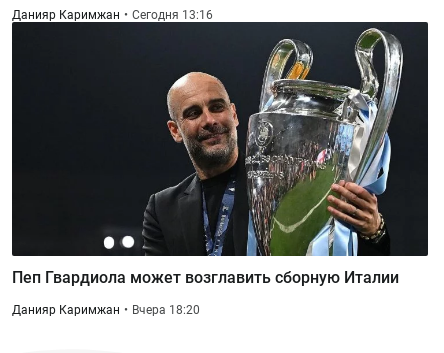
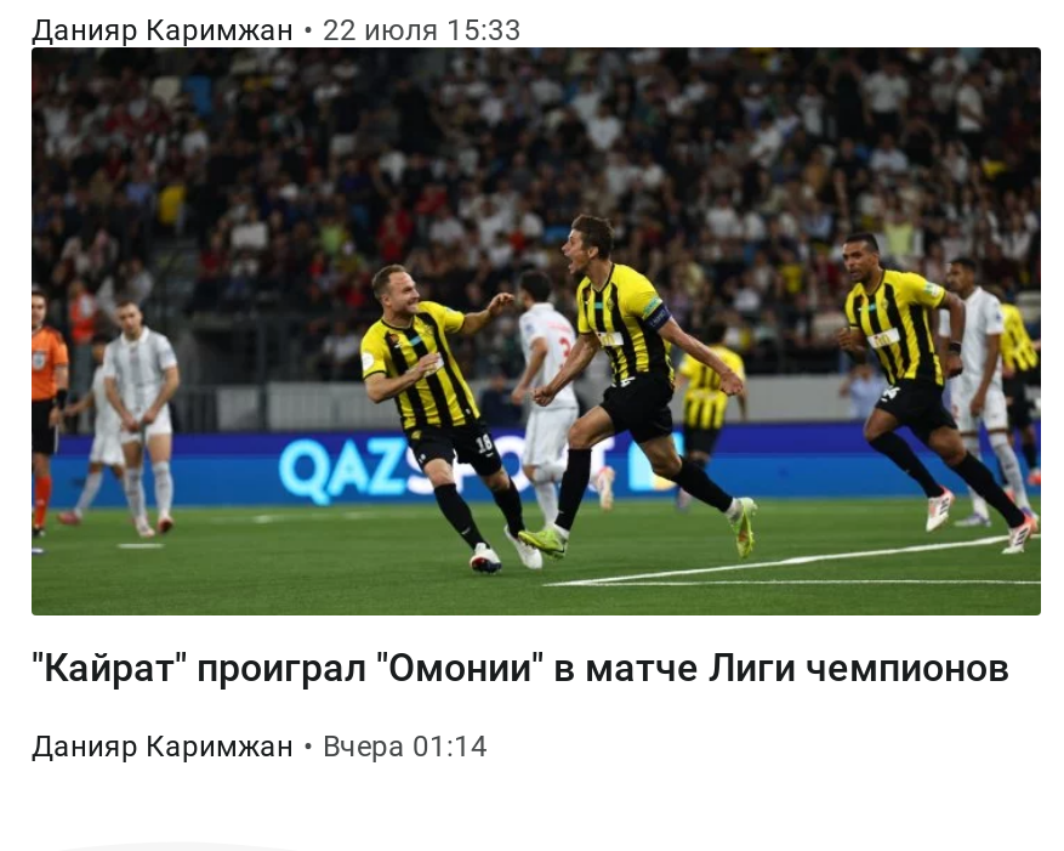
- Данияр Каримжан Сегодня 13:16
+ Данияр Каримжан 22 июля 15:33

- [image]
- Пеп Гвардиола может возглавить сборную Италии
+ [image]
+ "Кайрат" проиграл "Омонии" в матче Лиги чемпионов

- Данияр Каримжан Вчера 18:20
+ Данияр Каримжан Вчера 01:14
